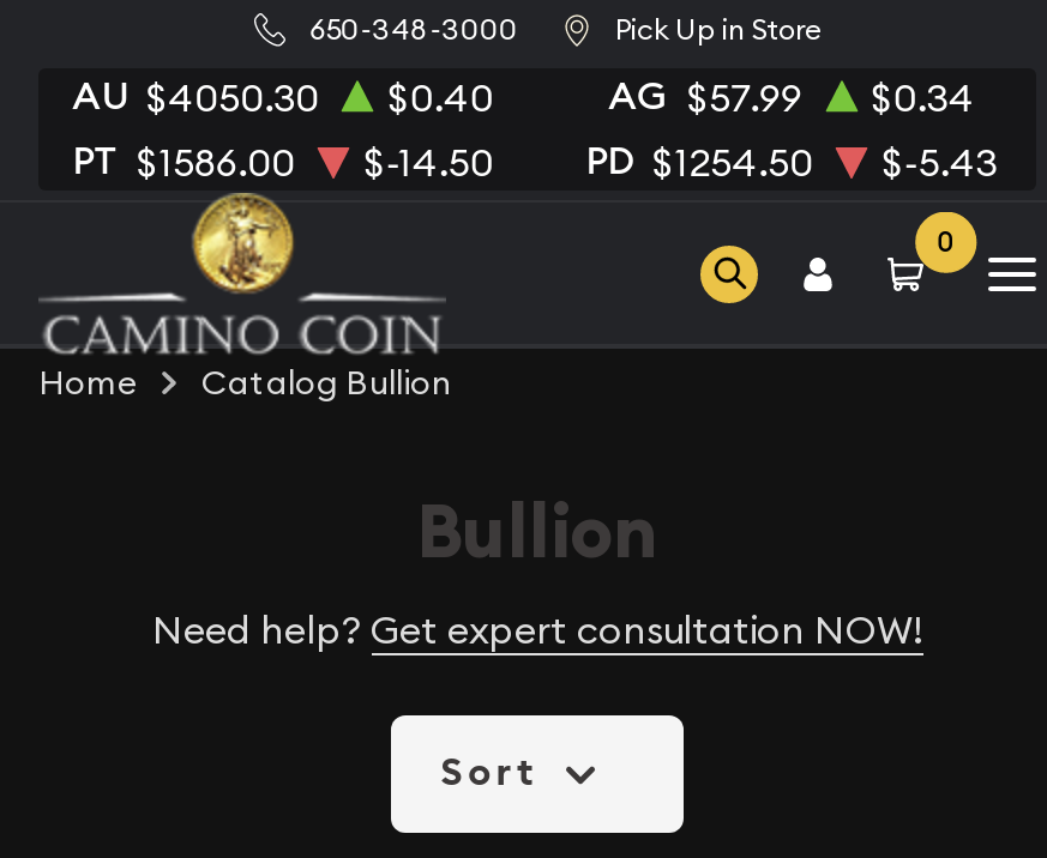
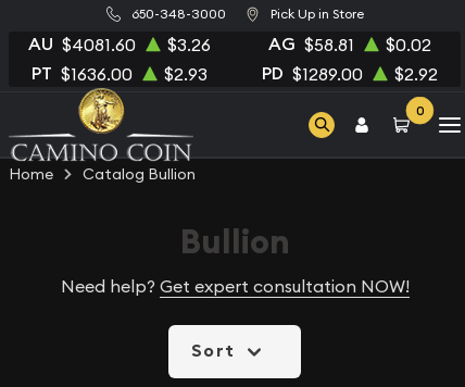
- AU $4050.30
+ AU $4081.60

- $0.40
+ $3.26

- AG $57.99
+ AG $58.81

- $0.34
+ $0.02

- PT $1586.00
+ PT $1636.00

- $-14.50
+ $2.93

- PD $1254.50
+ PD $1289.00

- $-5.43
+ $2.92
